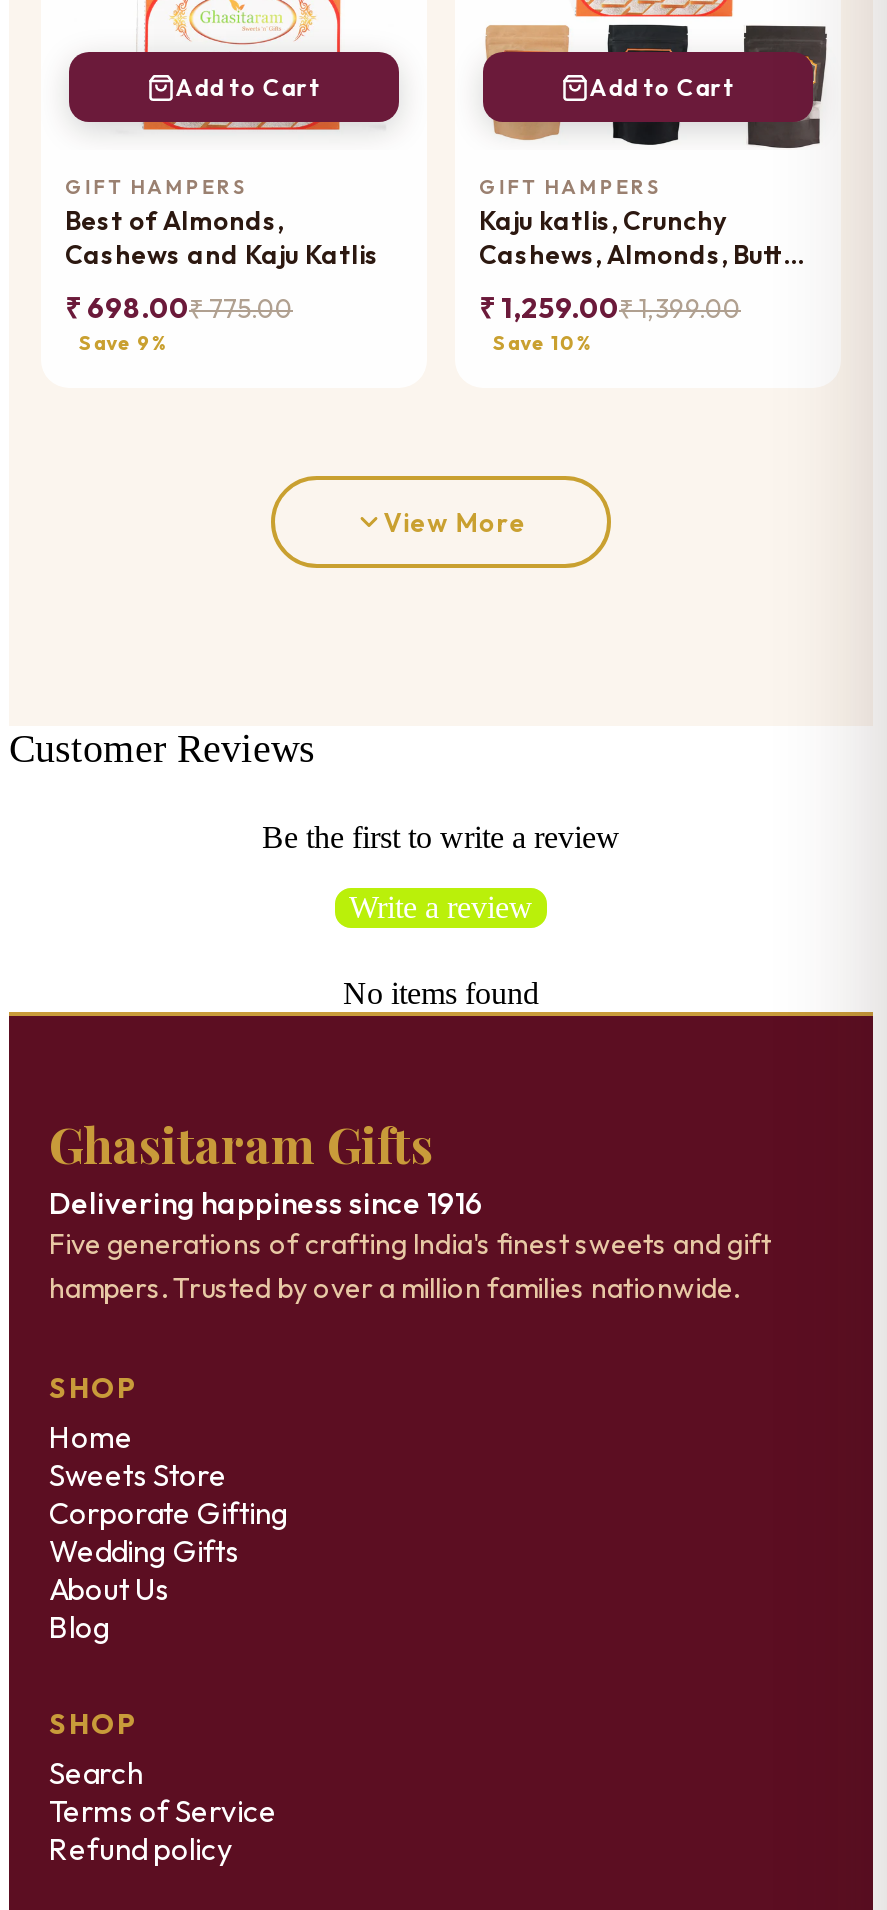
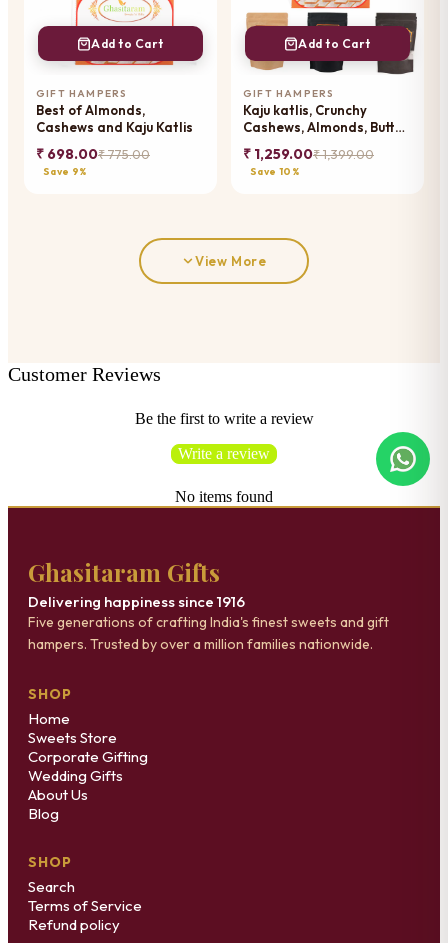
+ [image]
